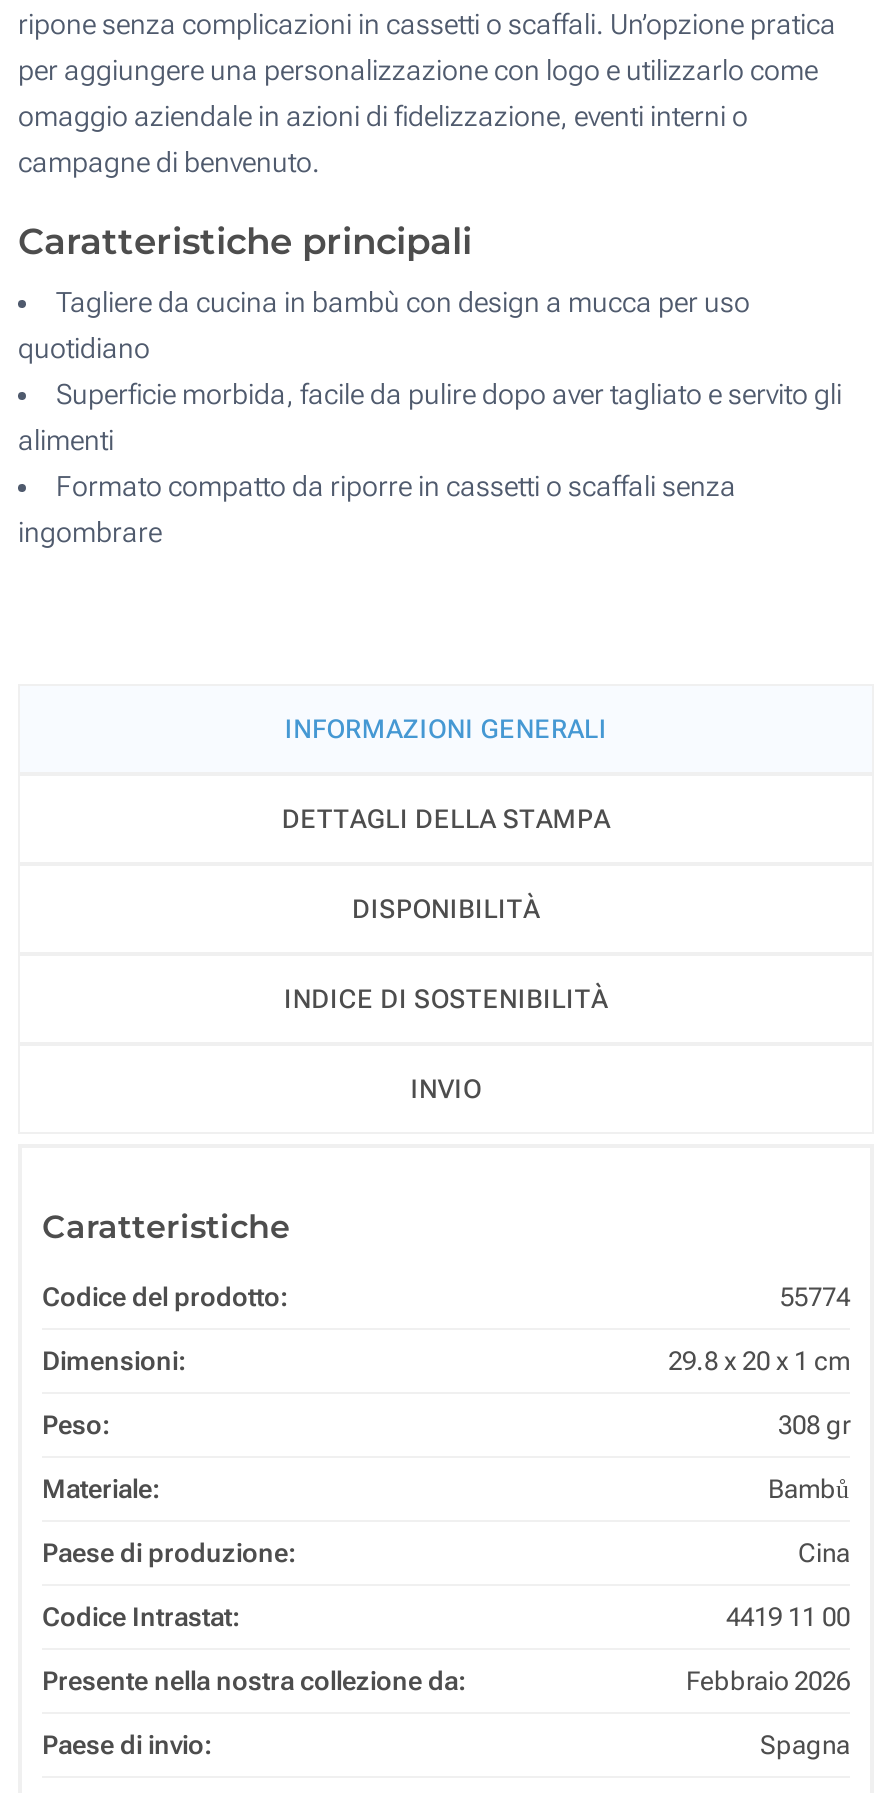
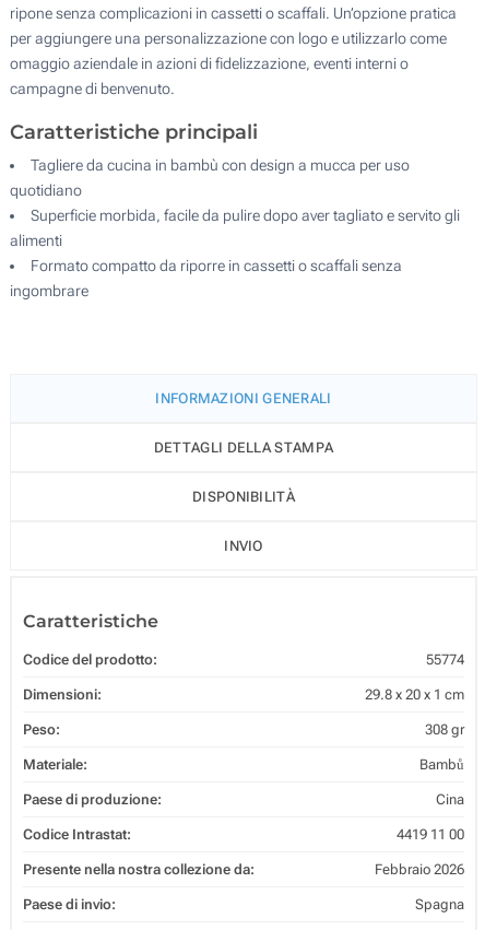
- INDICE DI SOSTENIBILITÀ
